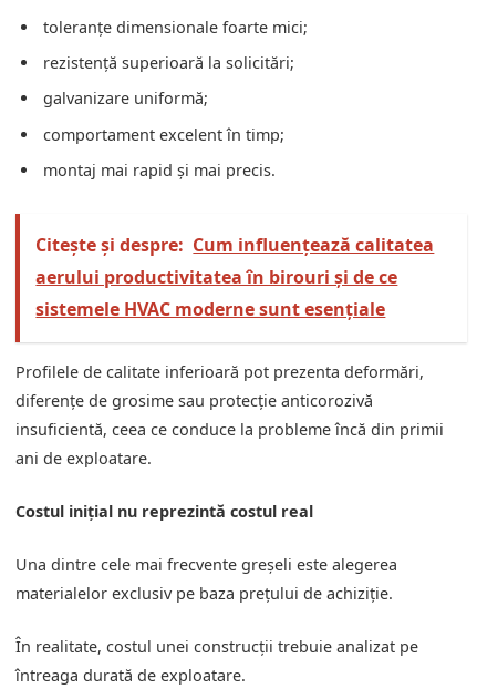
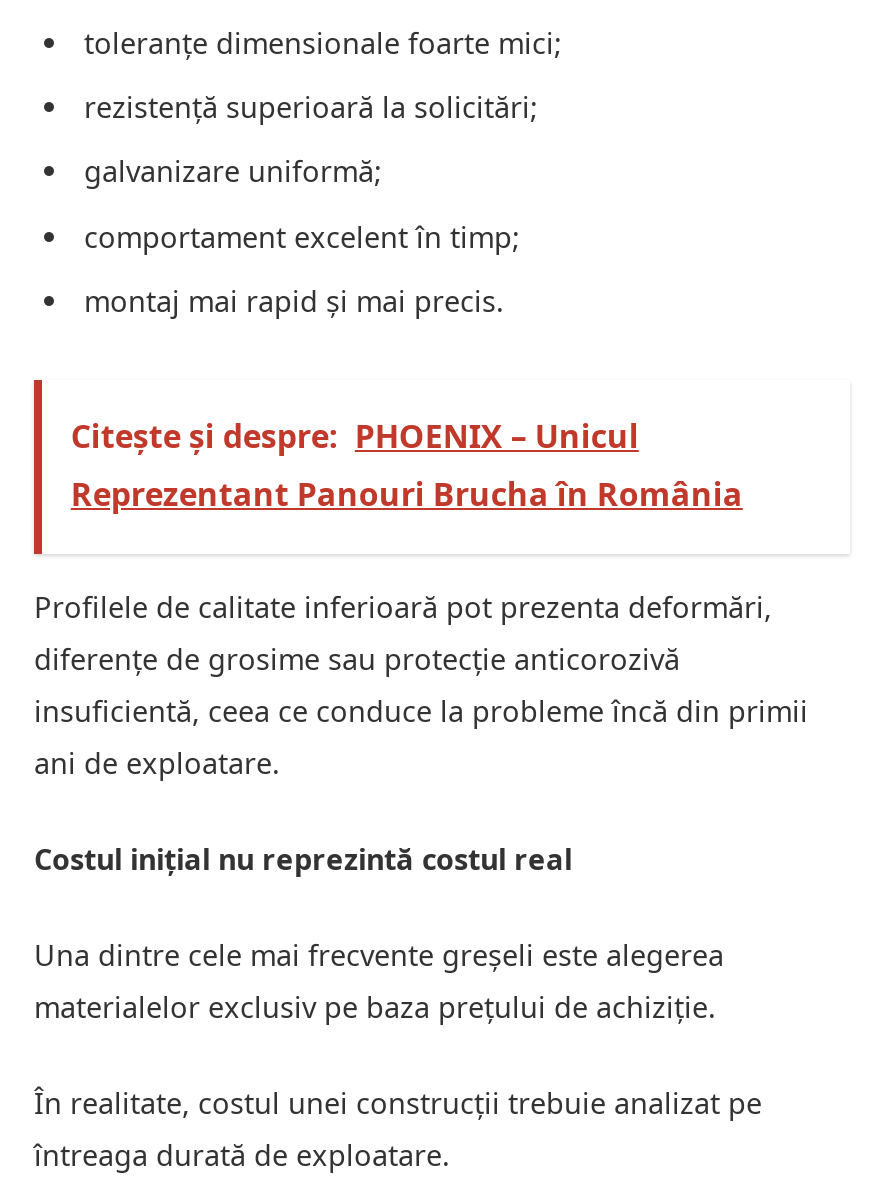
- Citește și despre: Cum influențează calitatea
- aerului productivitatea în birouri și de ce
- sistemele HVAC moderne sunt esențiale
+ Citește și despre: PHOENIX – Unicul
+ Reprezentant Panouri Brucha în România
